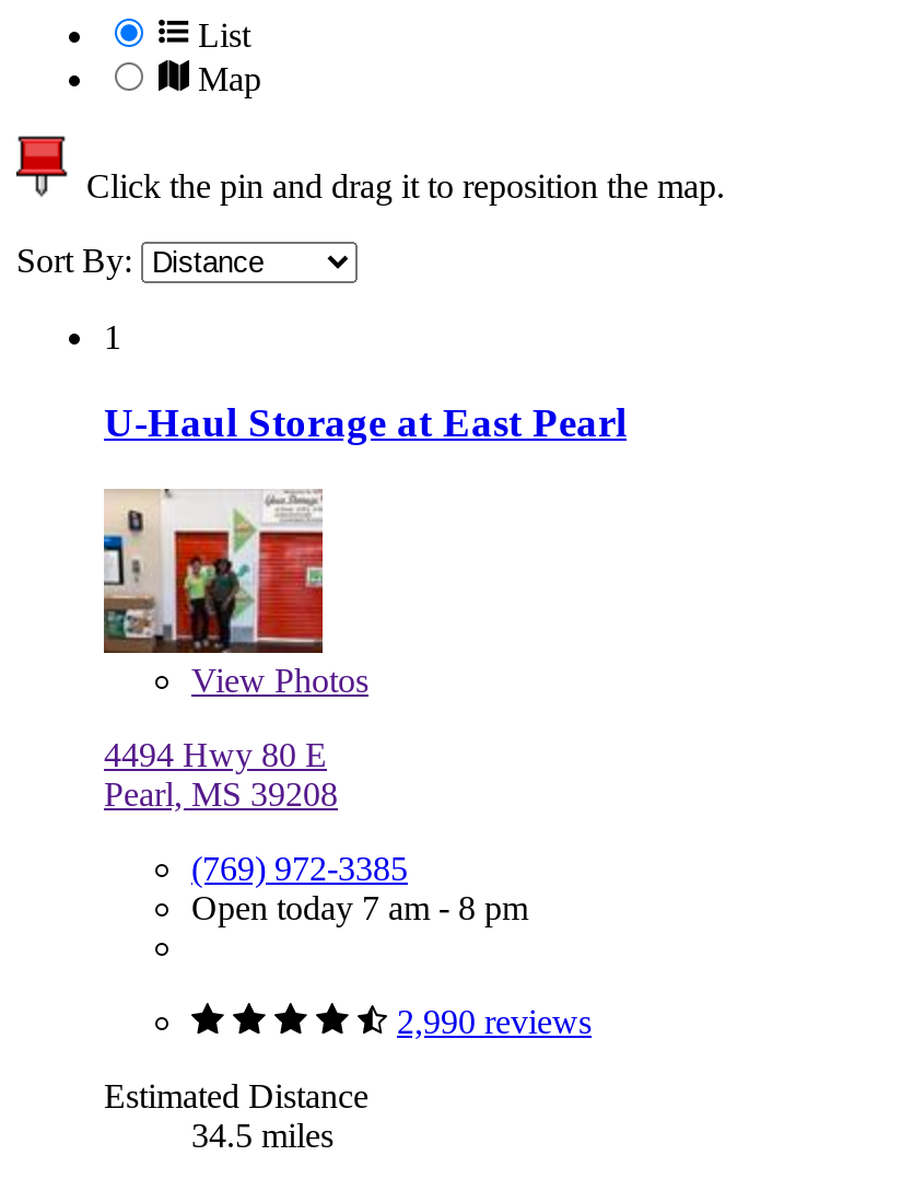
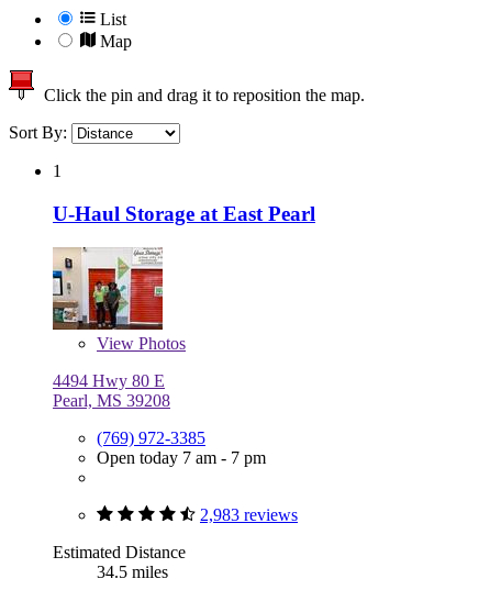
- Open today 7 am - 8 pm
+ Open today 7 am - 7 pm

- 2,990 reviews
+ 2,983 reviews
